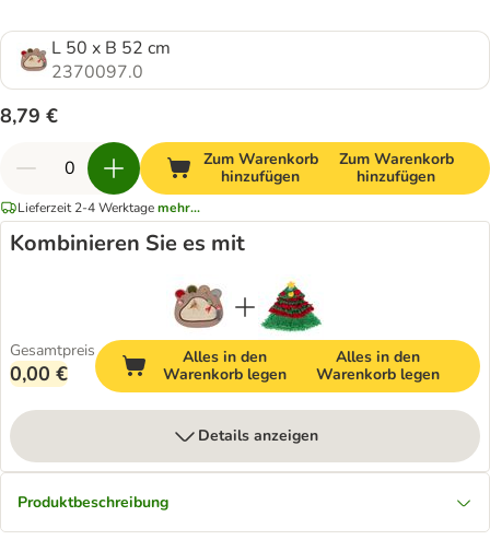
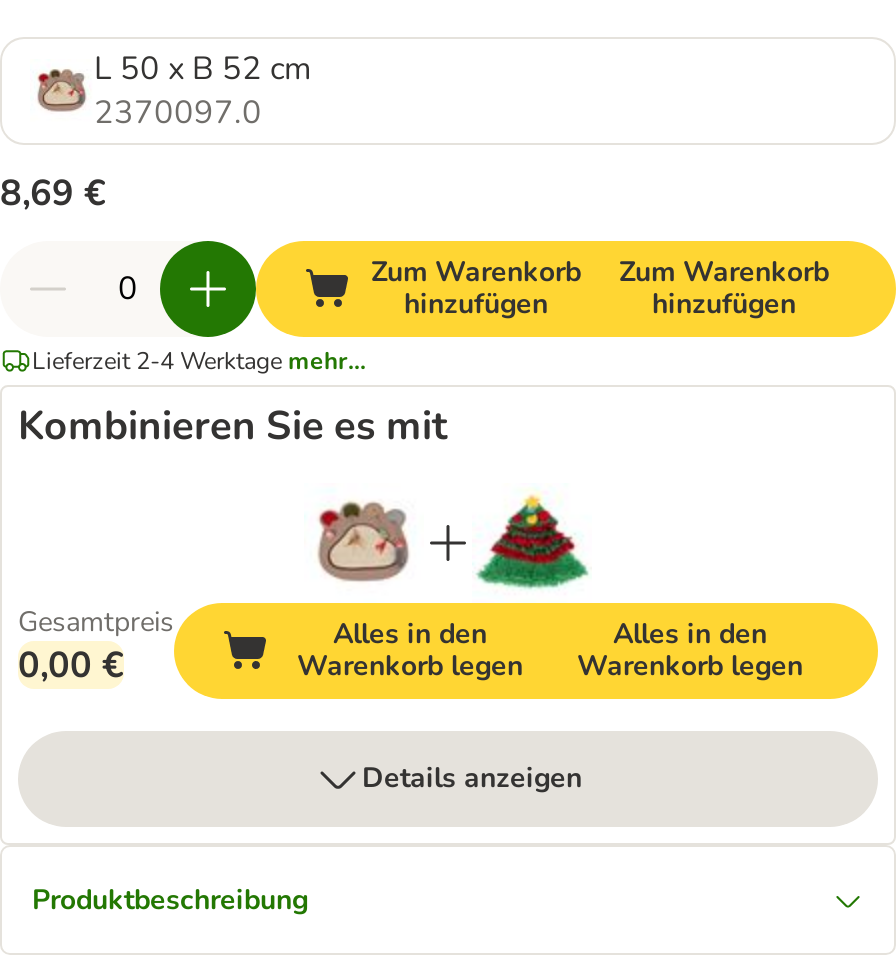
- 8,79 €
+ 8,69 €
